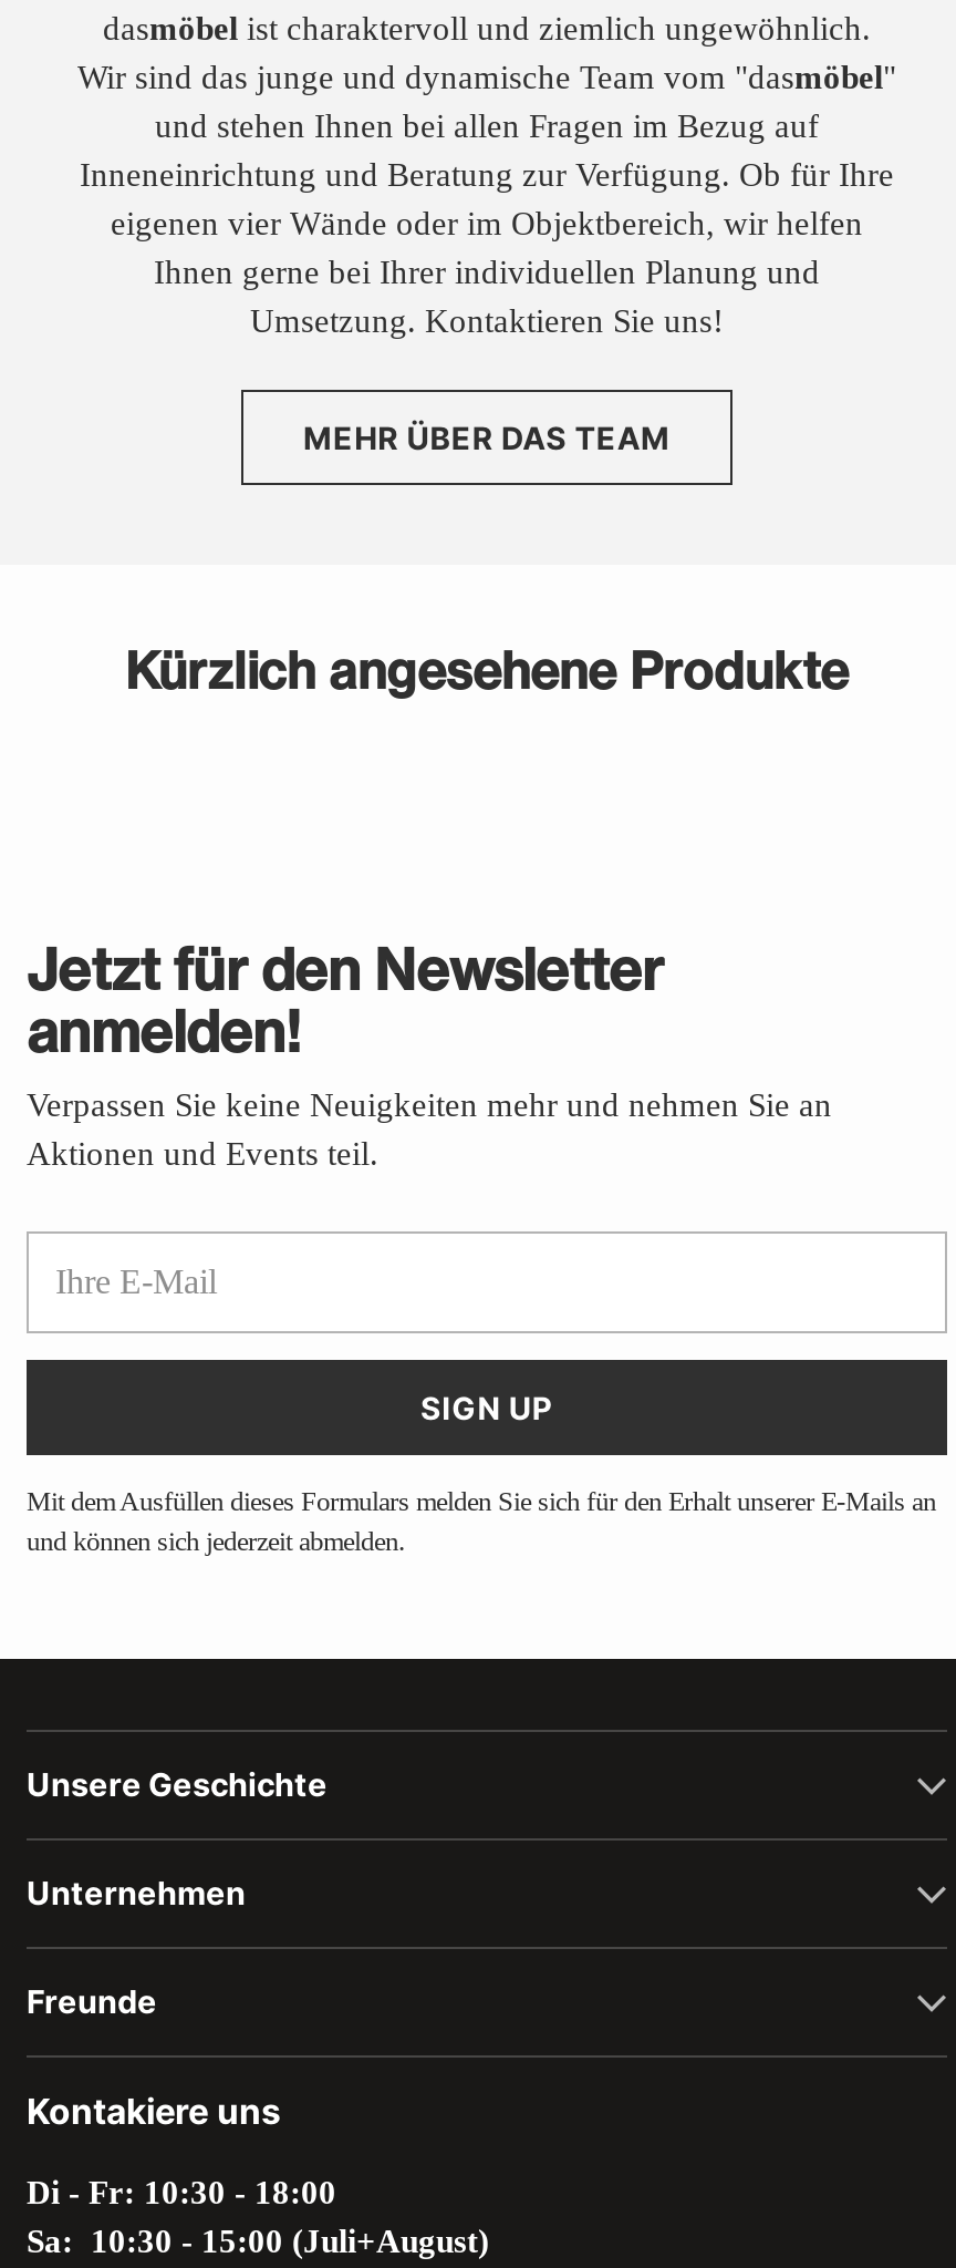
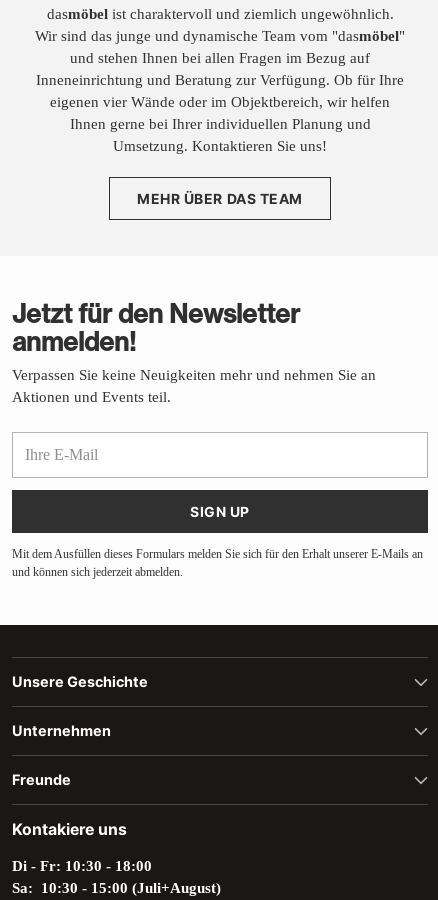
- Kürzlich angesehene Produkte
